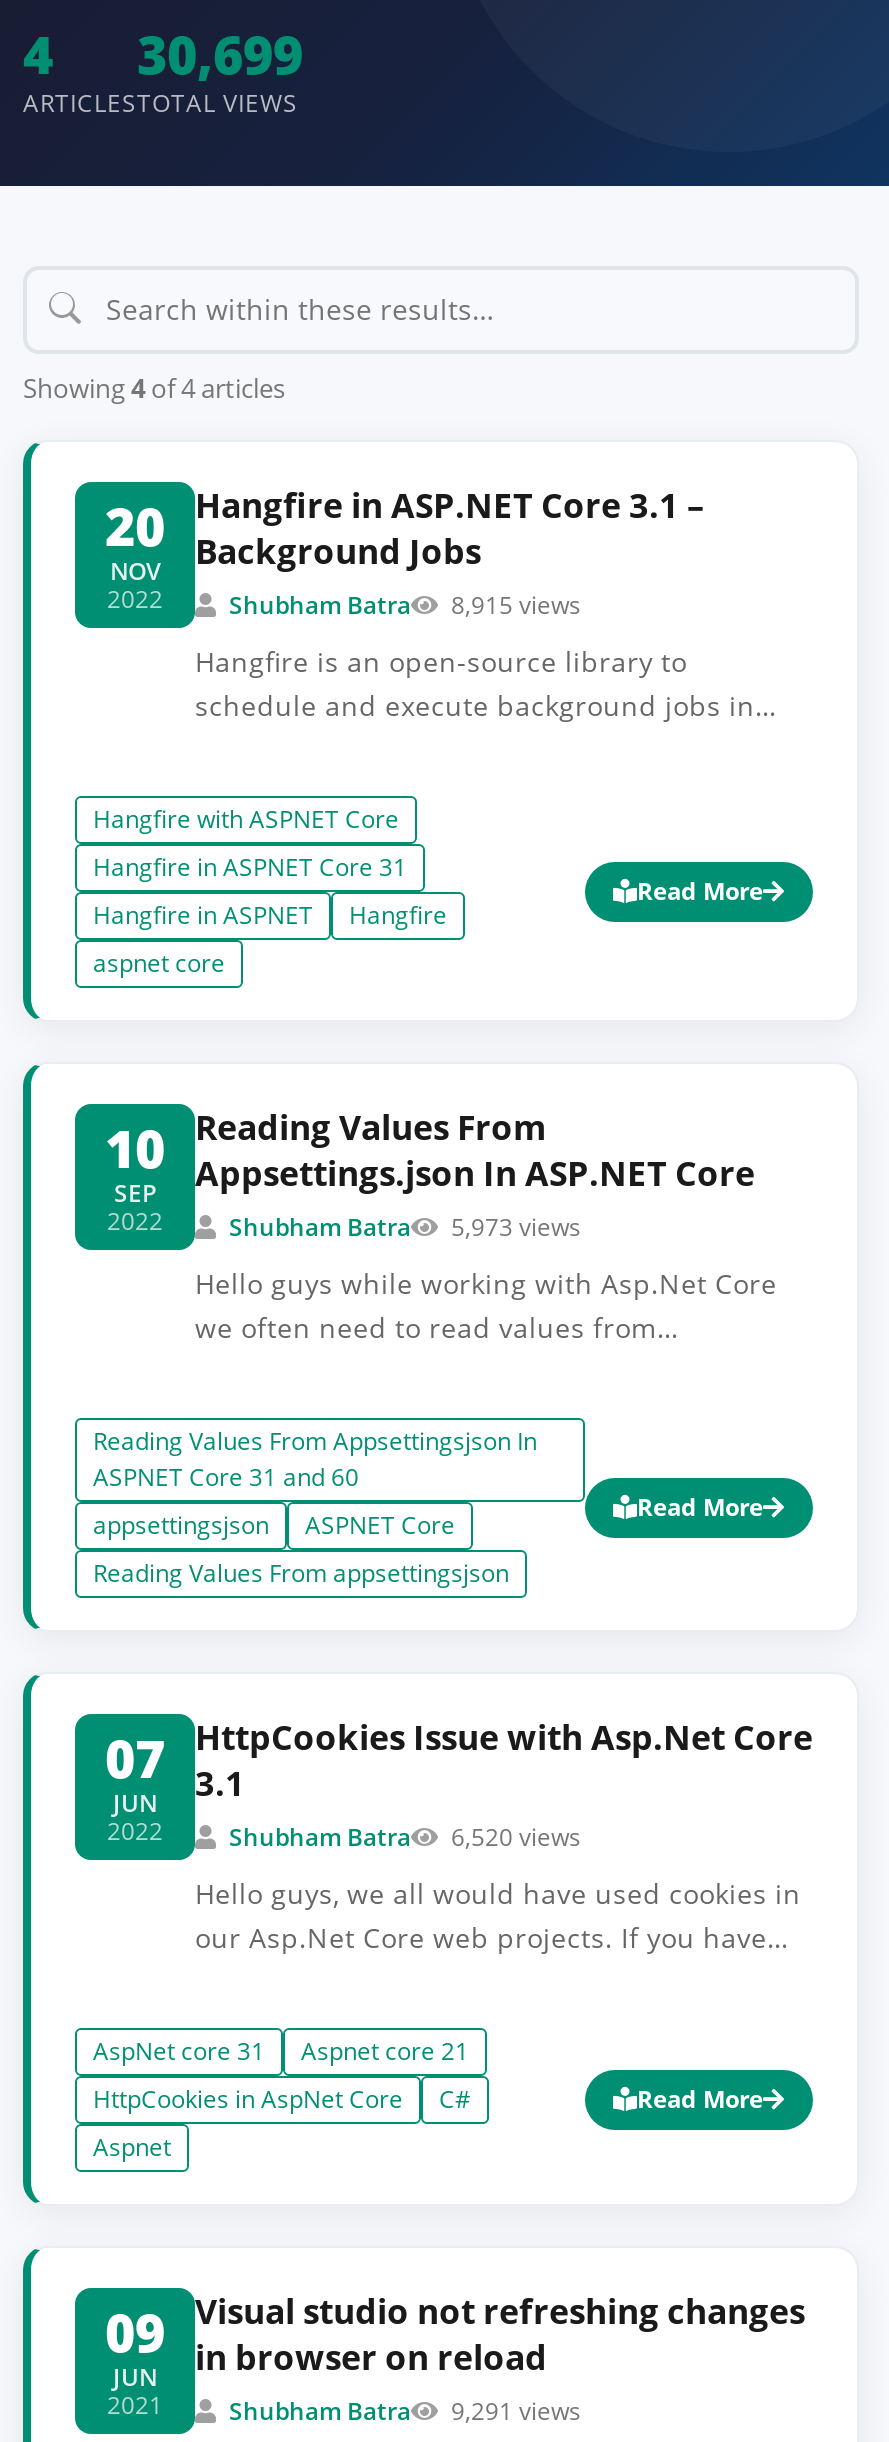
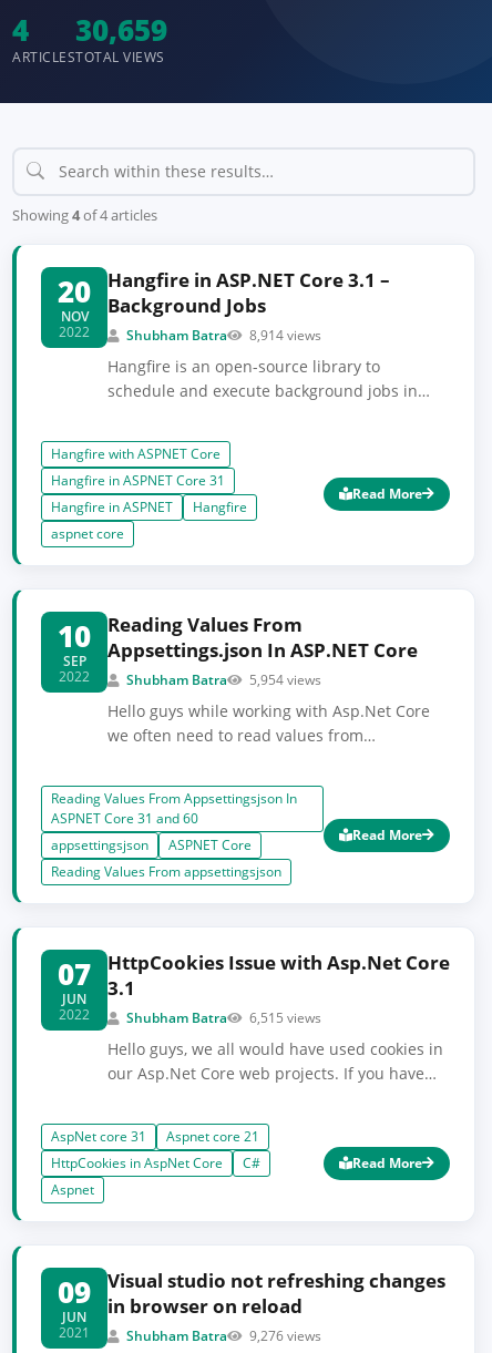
- 4 30,699
+ 4 30,659

- 2022 Shubham Batra 8,915 views
+ 2022 Shubham Batra 8,914 views

- 2022 Shubham Batra 5,973 views
+ 2022 Shubham Batra 5,954 views

- 2022 Shubham Batra 6,520 views
+ 2022 Shubham Batra 6,515 views

- 2021 Shubham Batra 9,291 views
+ 2021 Shubham Batra 9,276 views
